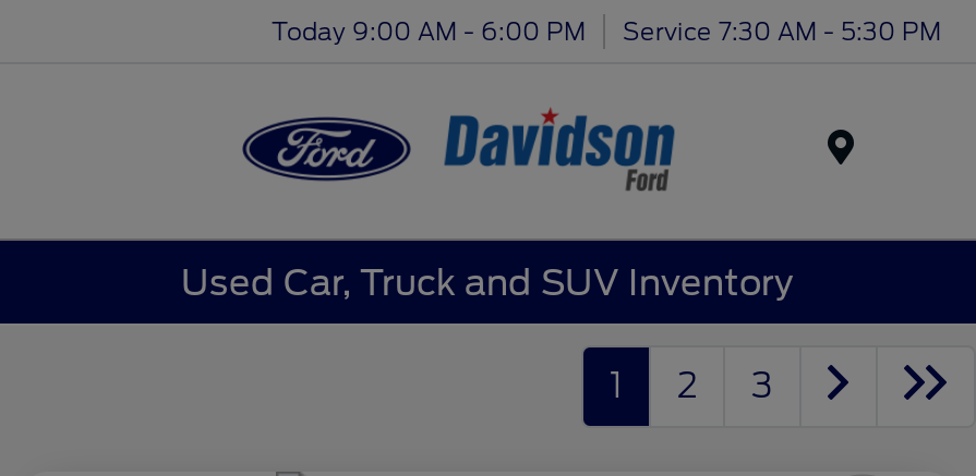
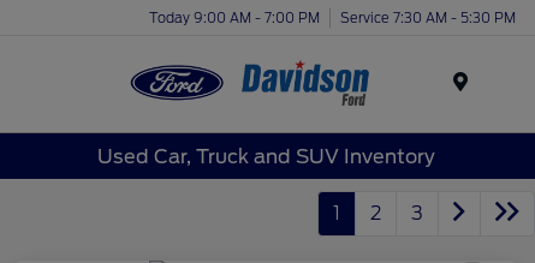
- Today 9:00 AM - 6:00 PM Service 7:30 AM - 5:30 PM
+ Today 9:00 AM - 7:00 PM Service 7:30 AM - 5:30 PM
